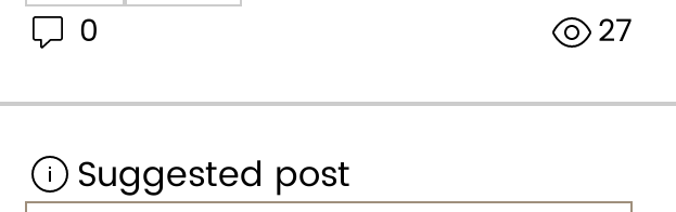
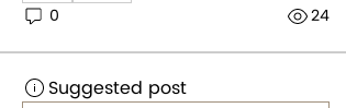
- 27
+ 24
